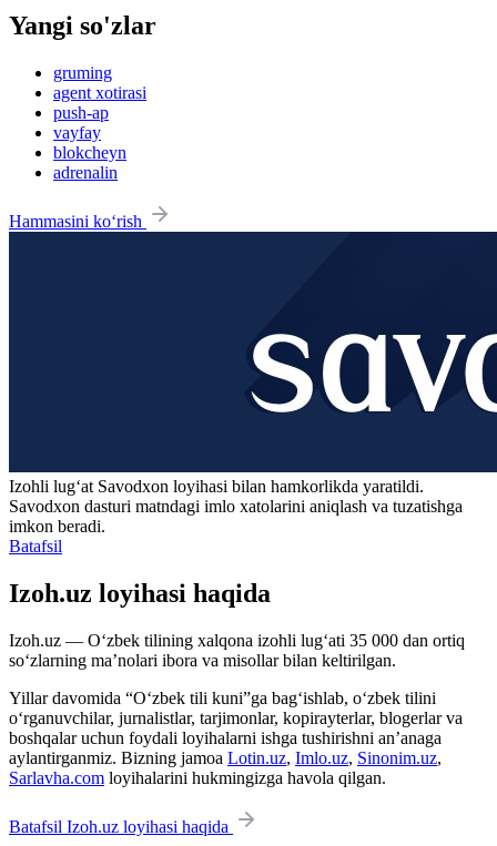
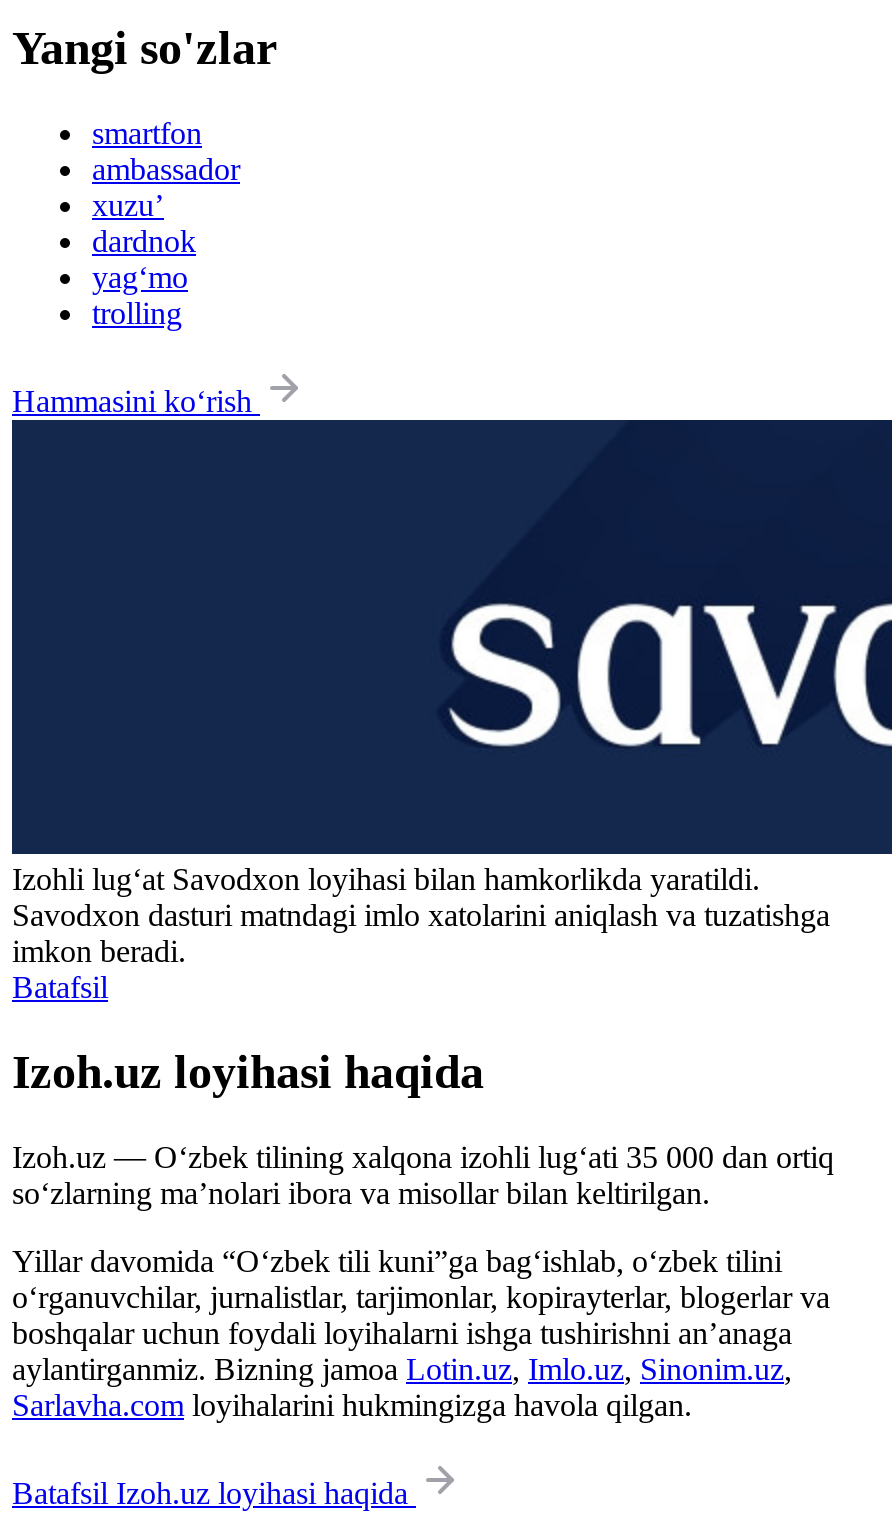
- gruming
- agent xotirasi
- push-ap
- vayfay
- blokcheyn
- adrenalin
+ smartfon
+ ambassador
+ xuzu’
+ dardnok
+ yag‘mo
+ trolling
